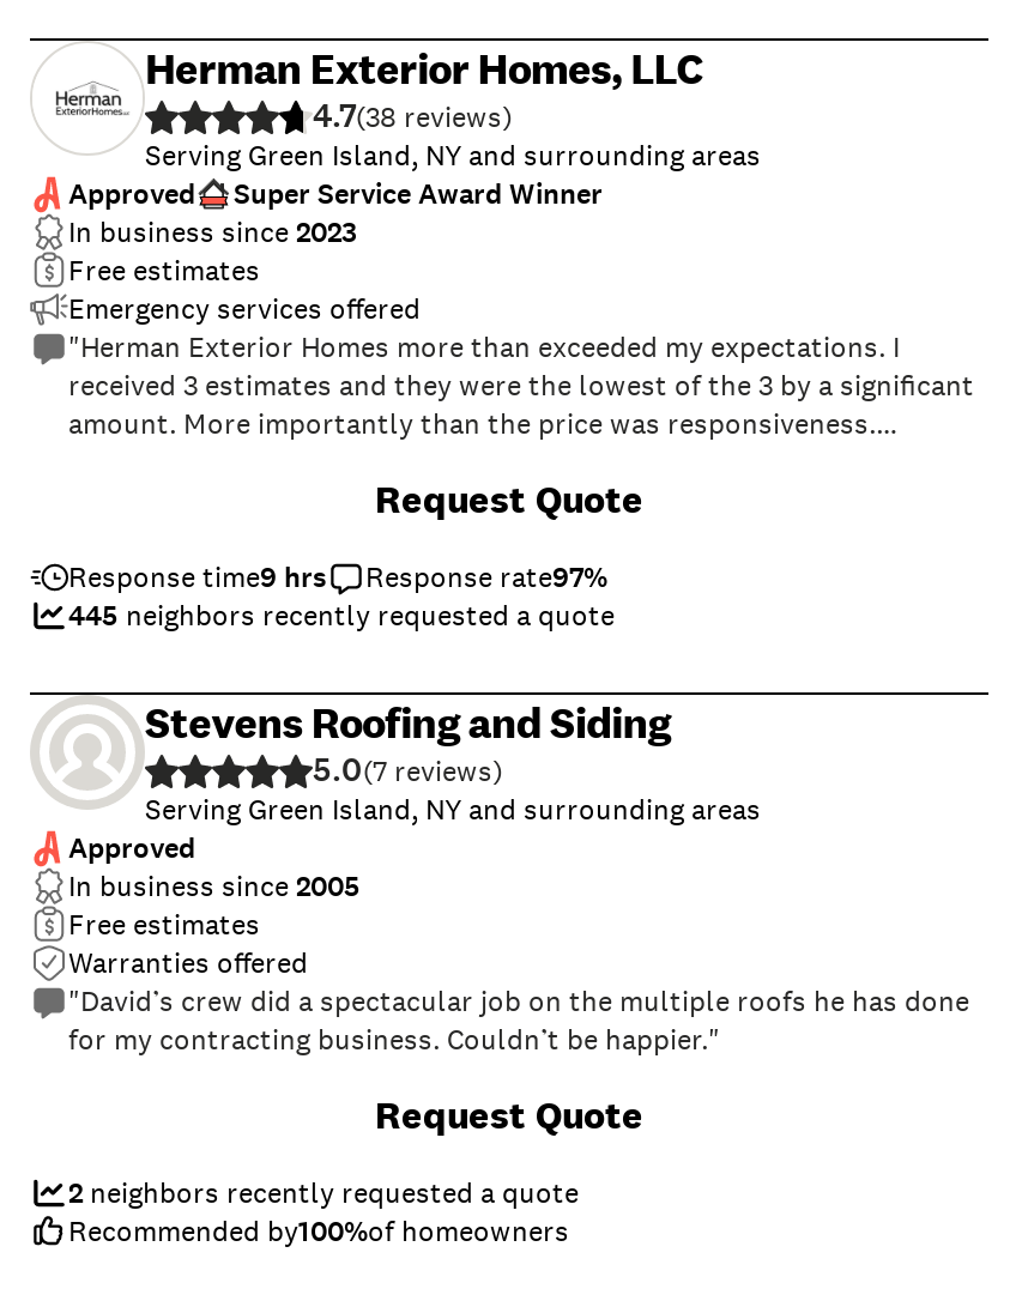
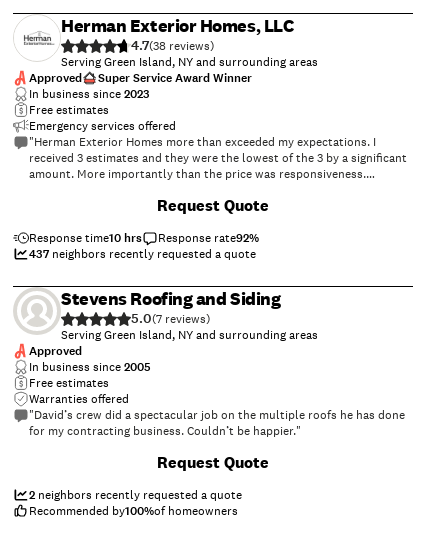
- Response time9 hrs
+ Response time10 hrs

- Response rate97%
+ Response rate92%

- 445 neighbors recently requested a quote
+ 437 neighbors recently requested a quote
